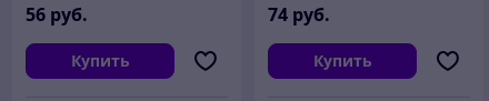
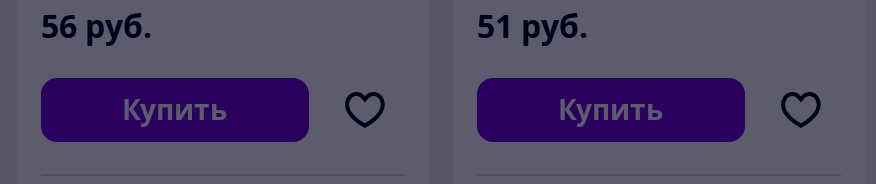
- 74 руб.
+ 51 руб.
